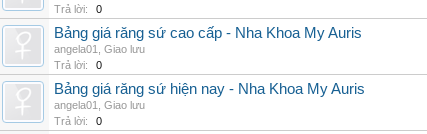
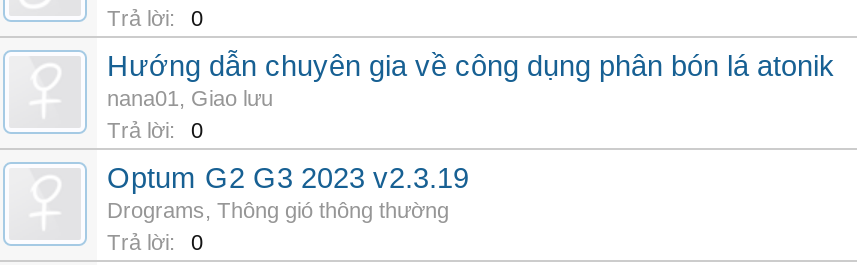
- Bảng giá răng sứ cao cấp - Nha Khoa My Auris
- angela01, Giao lưu
+ Hướng dẫn chuyên gia về công dụng phân bón lá atonik
+ nana01, Giao lưu

- Bảng giá răng sứ hiện nay - Nha Khoa My Auris
- angela01, Giao lưu
+ Optum G2 G3 2023 v2.3.19
+ Drograms, Thông gió thông thường
